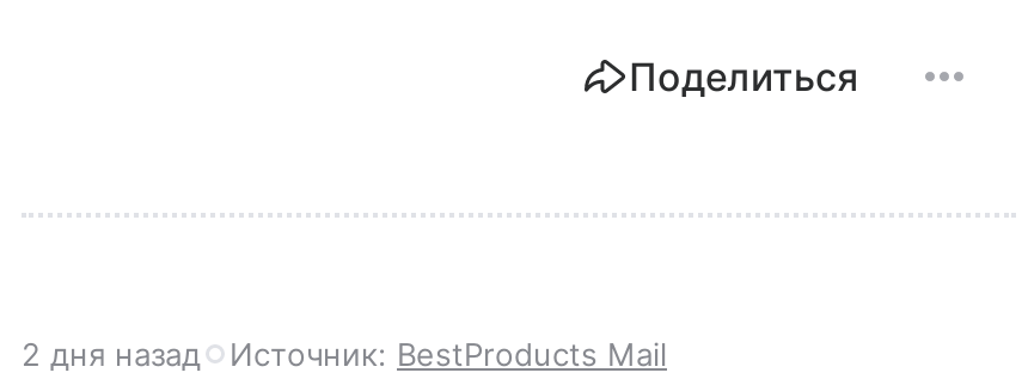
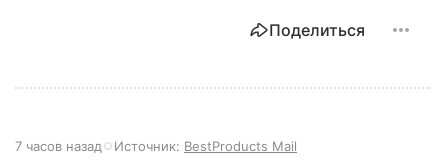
- 2 дня назад Источник: BestProducts Mail
+ 7 часов назад Источник: BestProducts Mail
